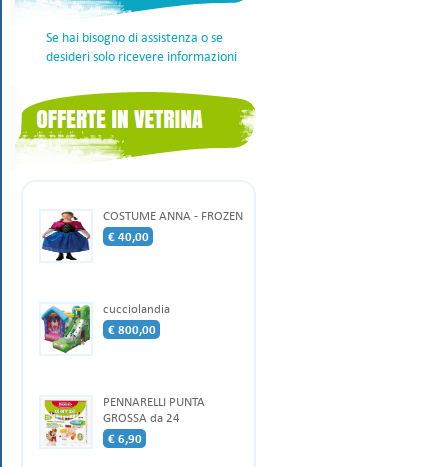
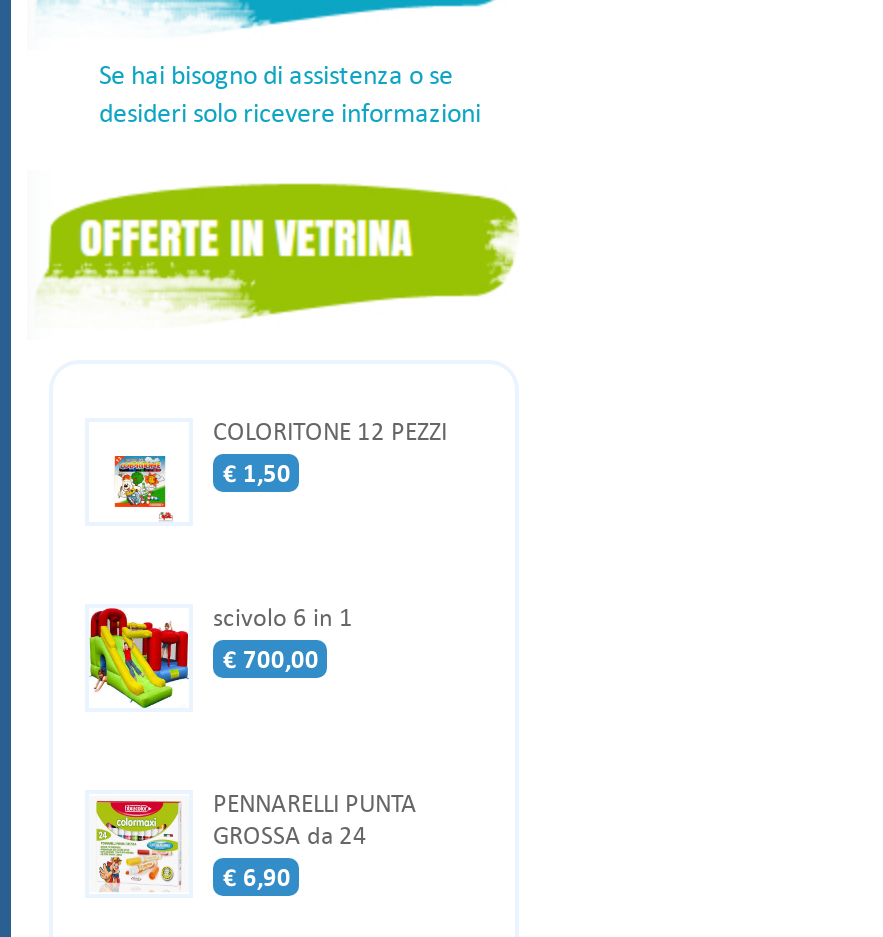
- [image]
- COSTUME ANNA - FROZEN
- € 40,00
+ [image]
+ COLORITONE 12 PEZZI
+ € 1,50

- [image]
- cucciolandia
- € 800,00
+ [image]
+ scivolo 6 in 1
+ € 700,00
